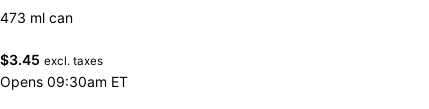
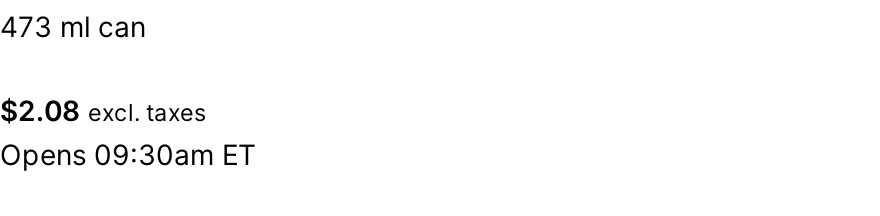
- $3.45 excl. taxes
+ $2.08 excl. taxes
